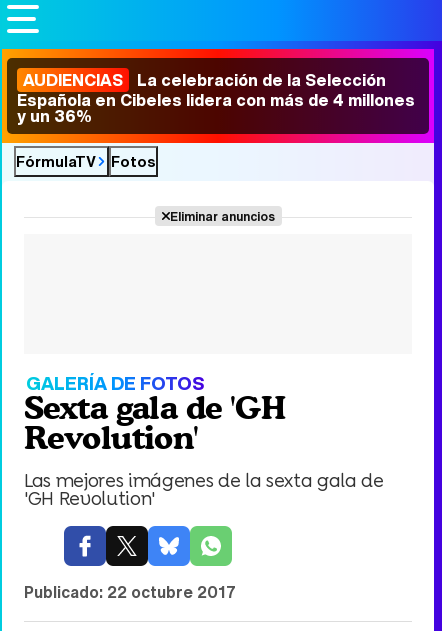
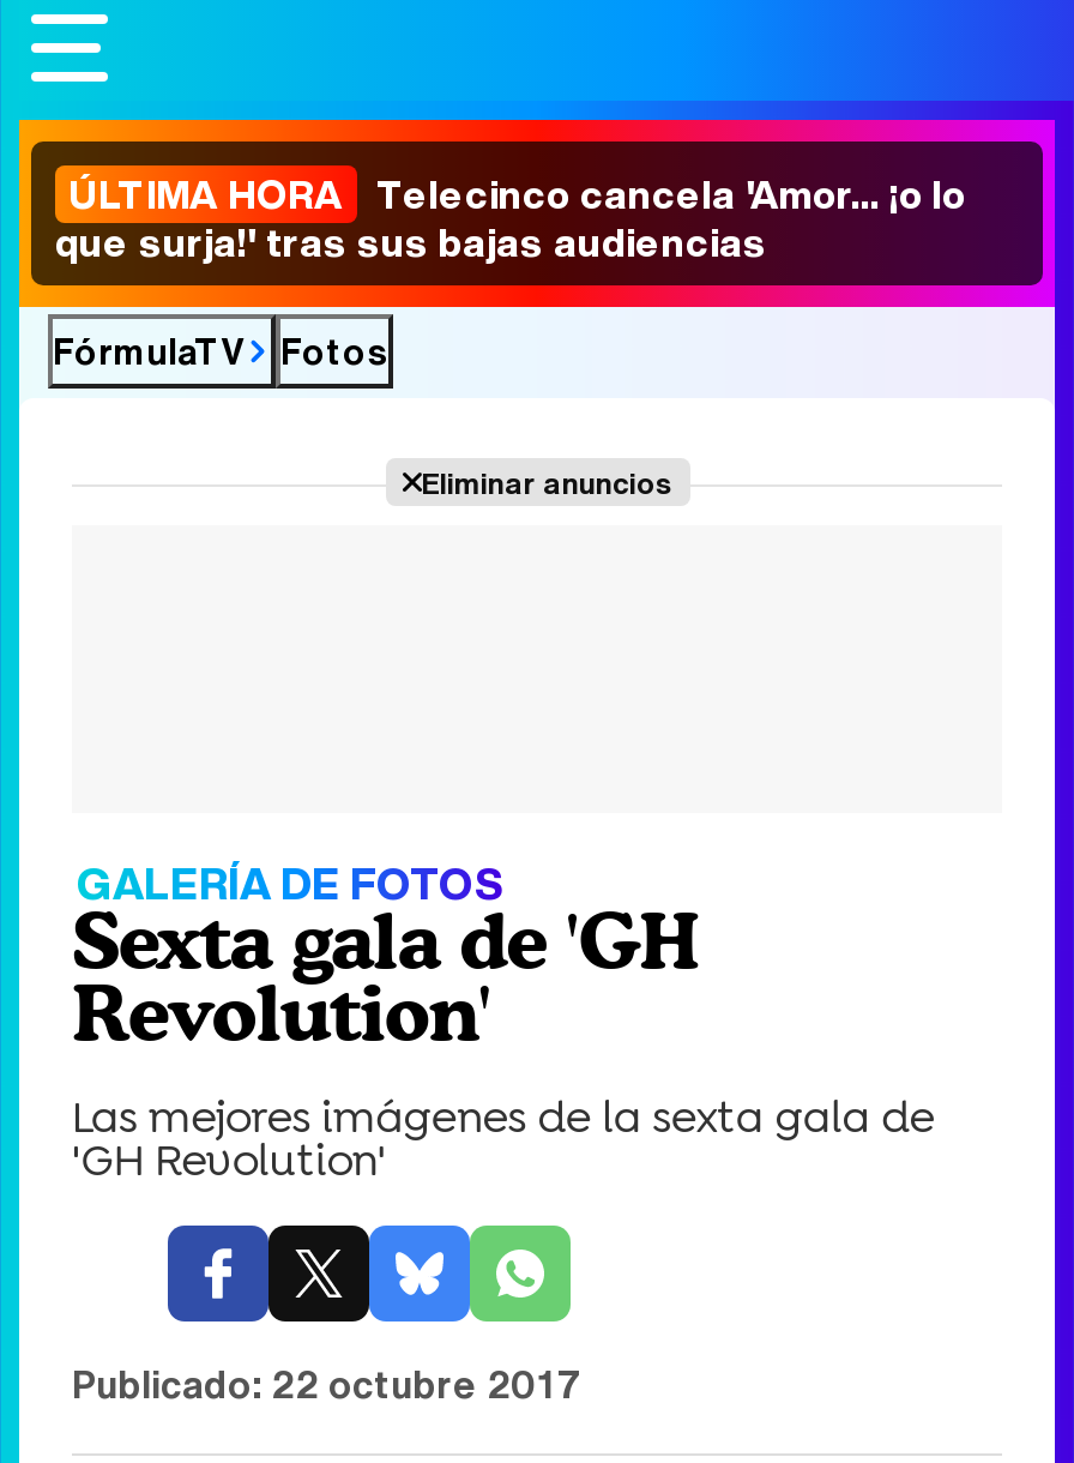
- AUDIENCIAS La celebración de la Selección
- Española en Cibeles lidera con más de 4 millones
- y un 36%
+ ÚLTIMA HORA Telecinco cancela 'Amor... ¡o lo
+ que surja!' tras sus bajas audiencias
